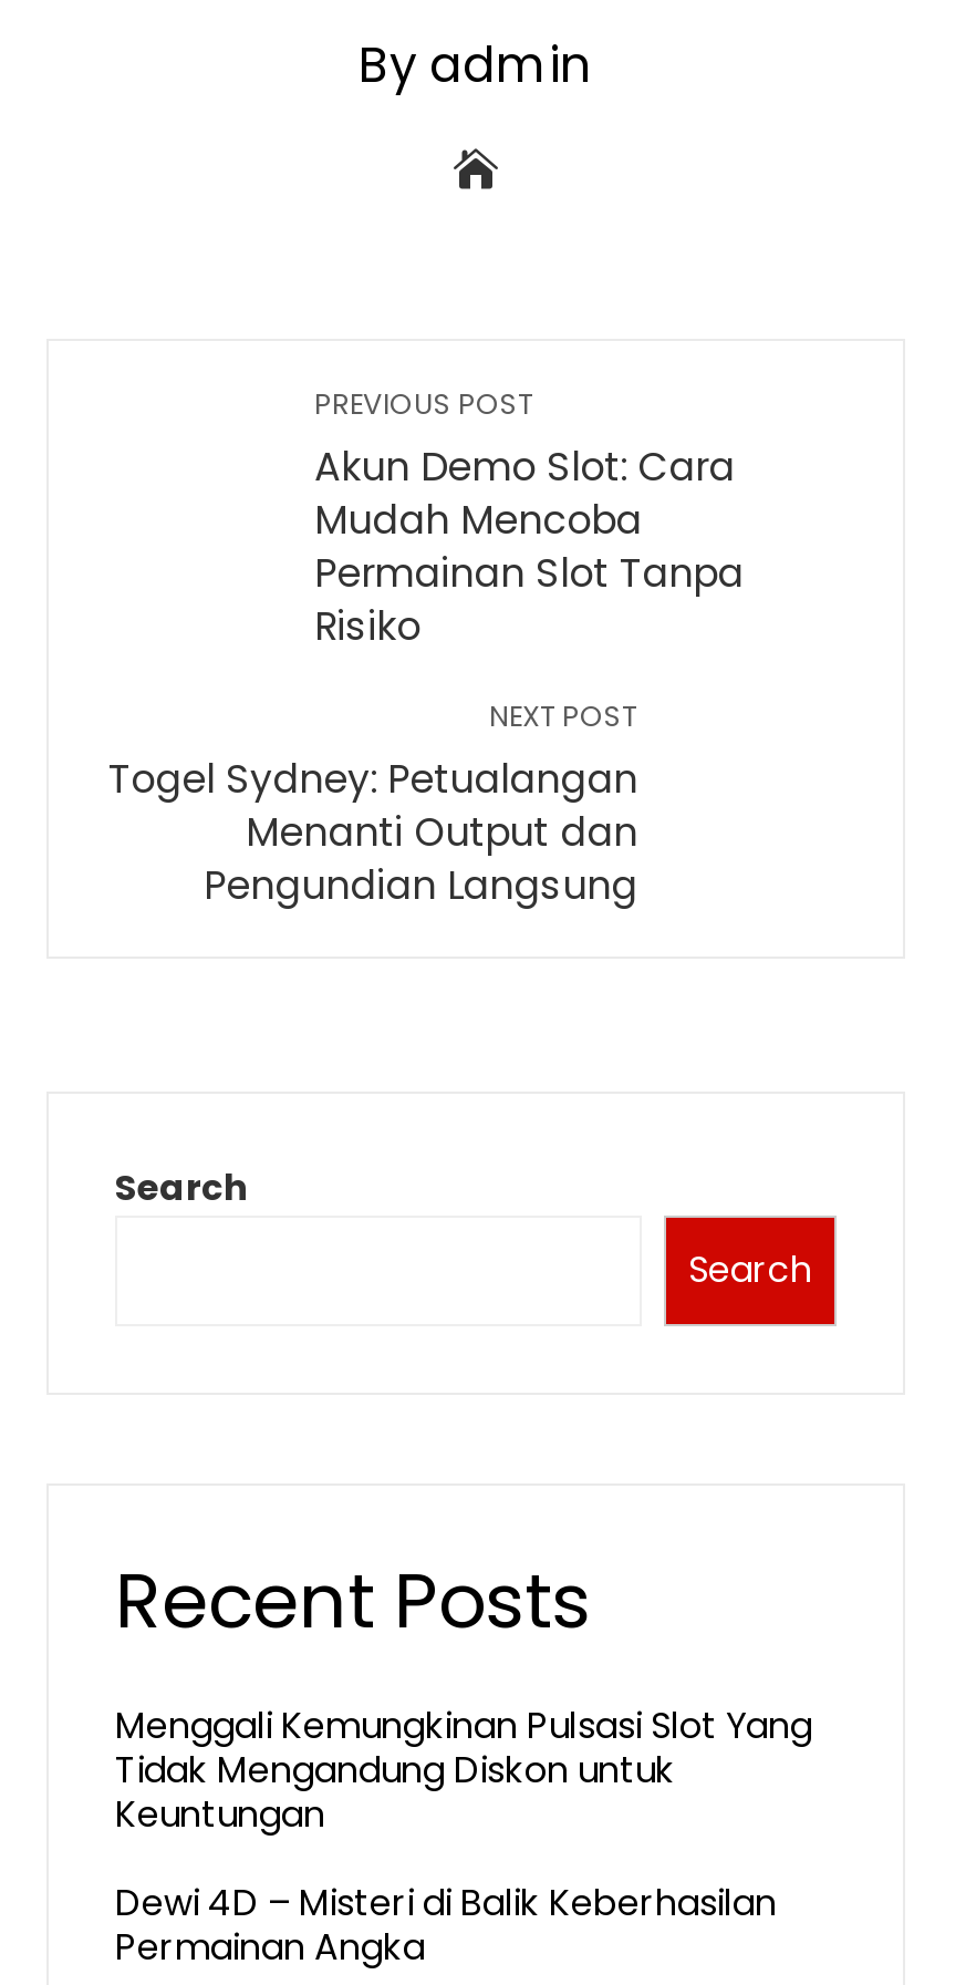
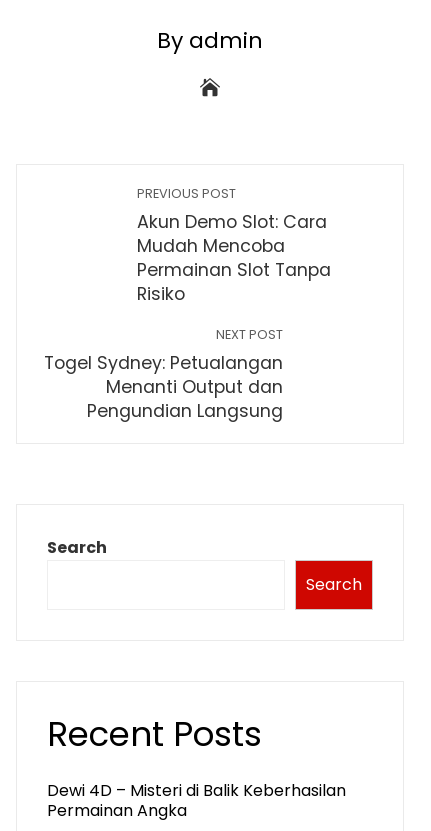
- Menggali Kemungkinan Pulsasi Slot Yang
- Tidak Mengandung Diskon untuk
- Keuntungan
